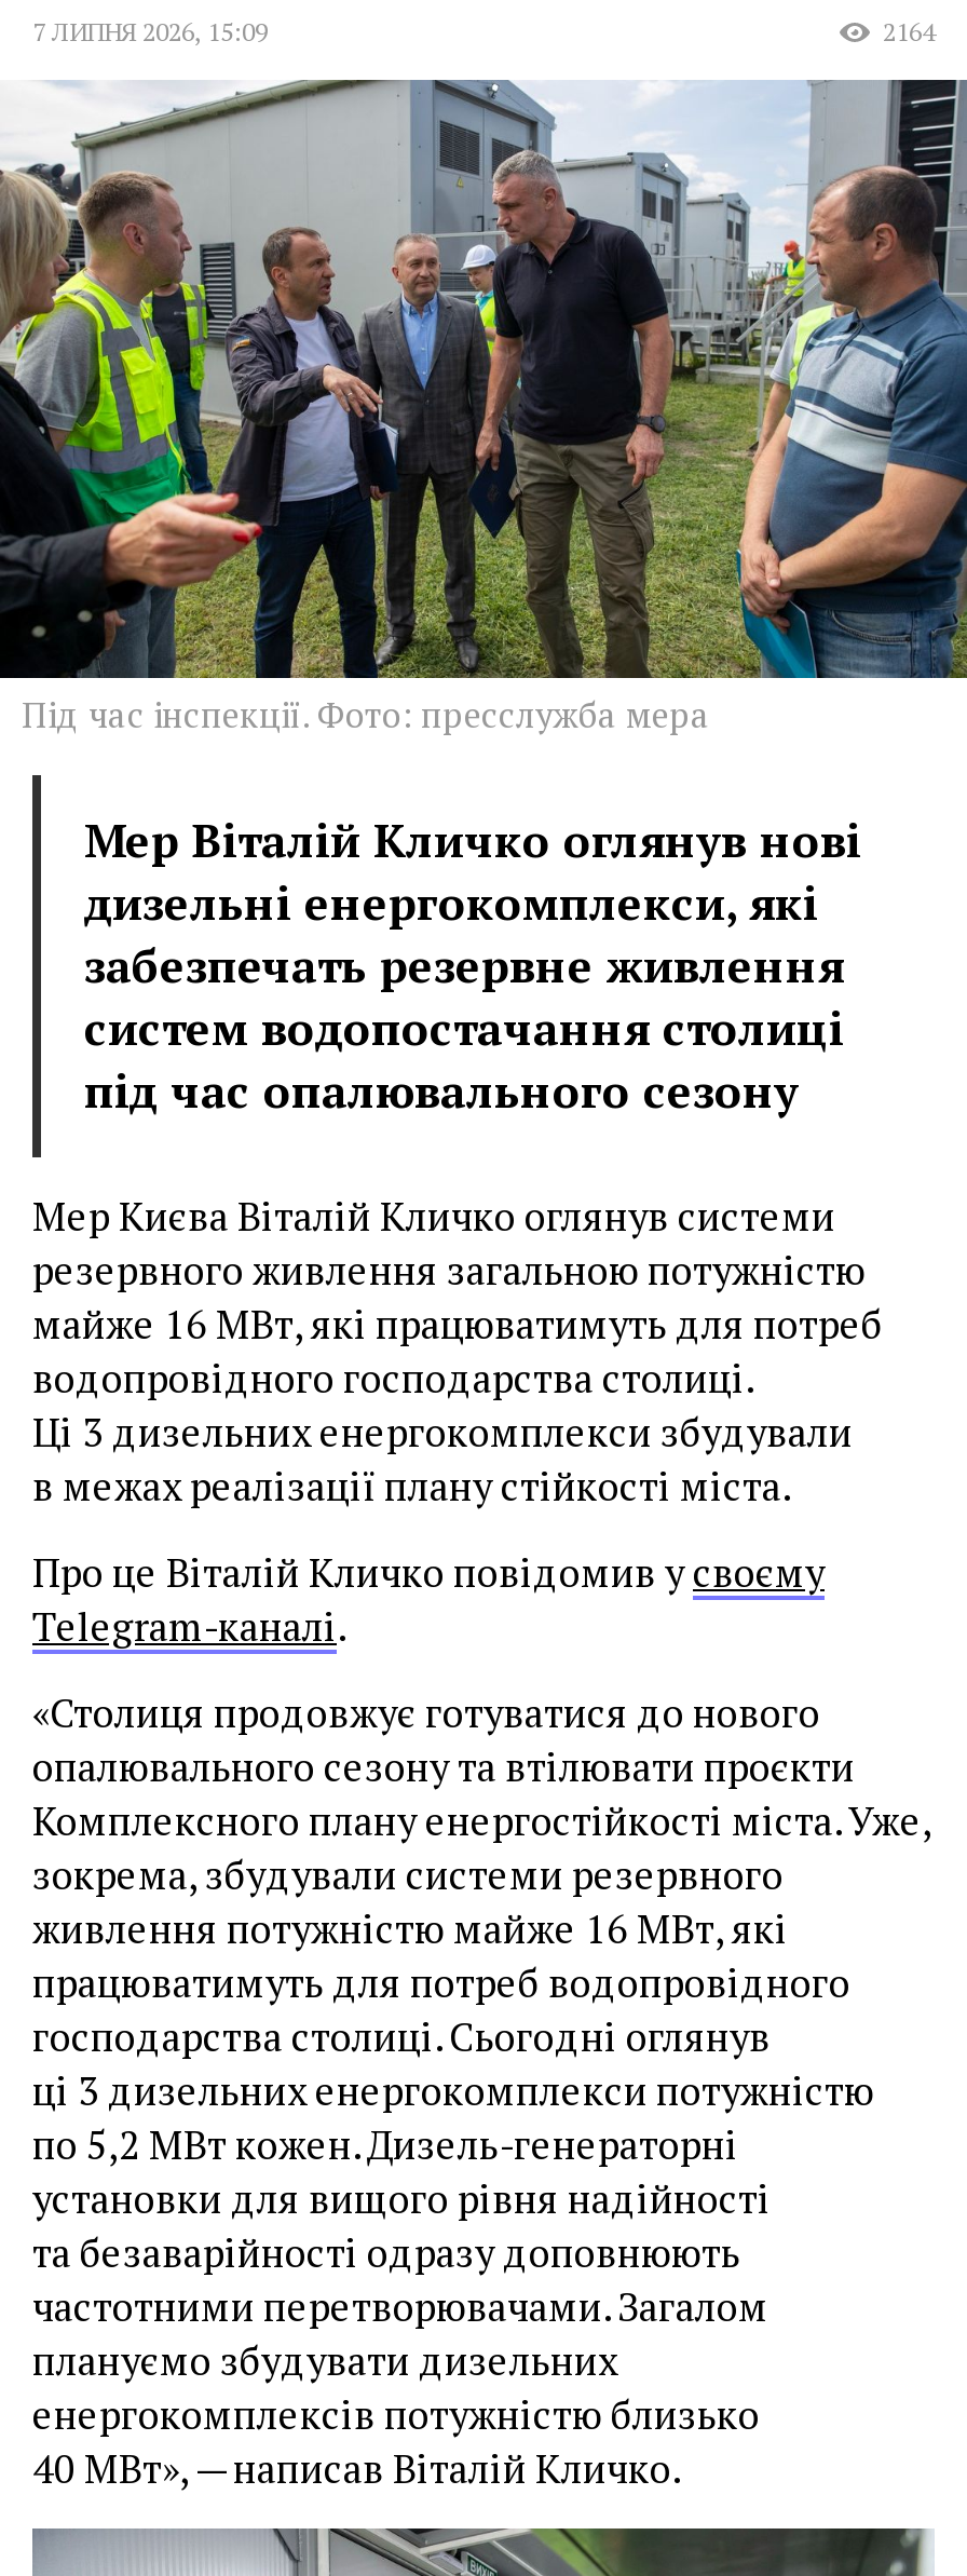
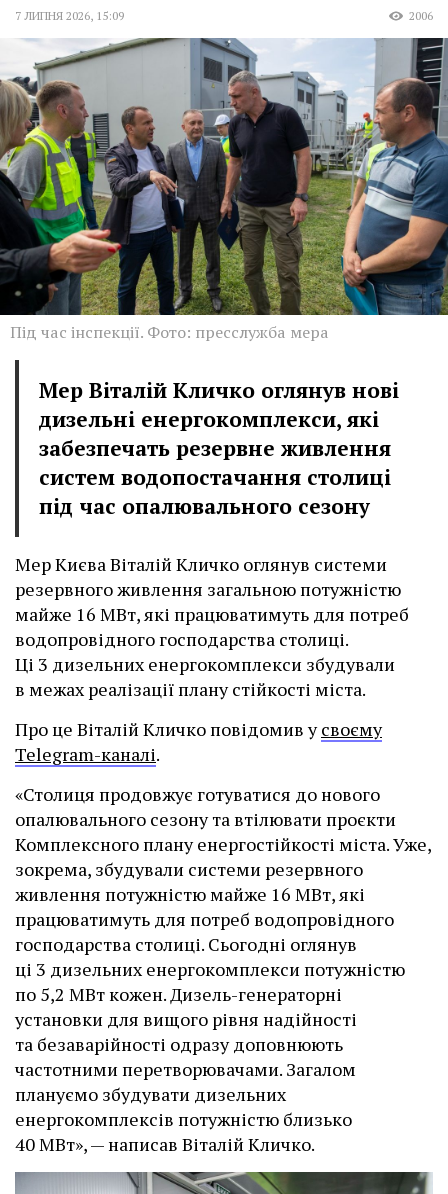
- 2164
+ 2006
